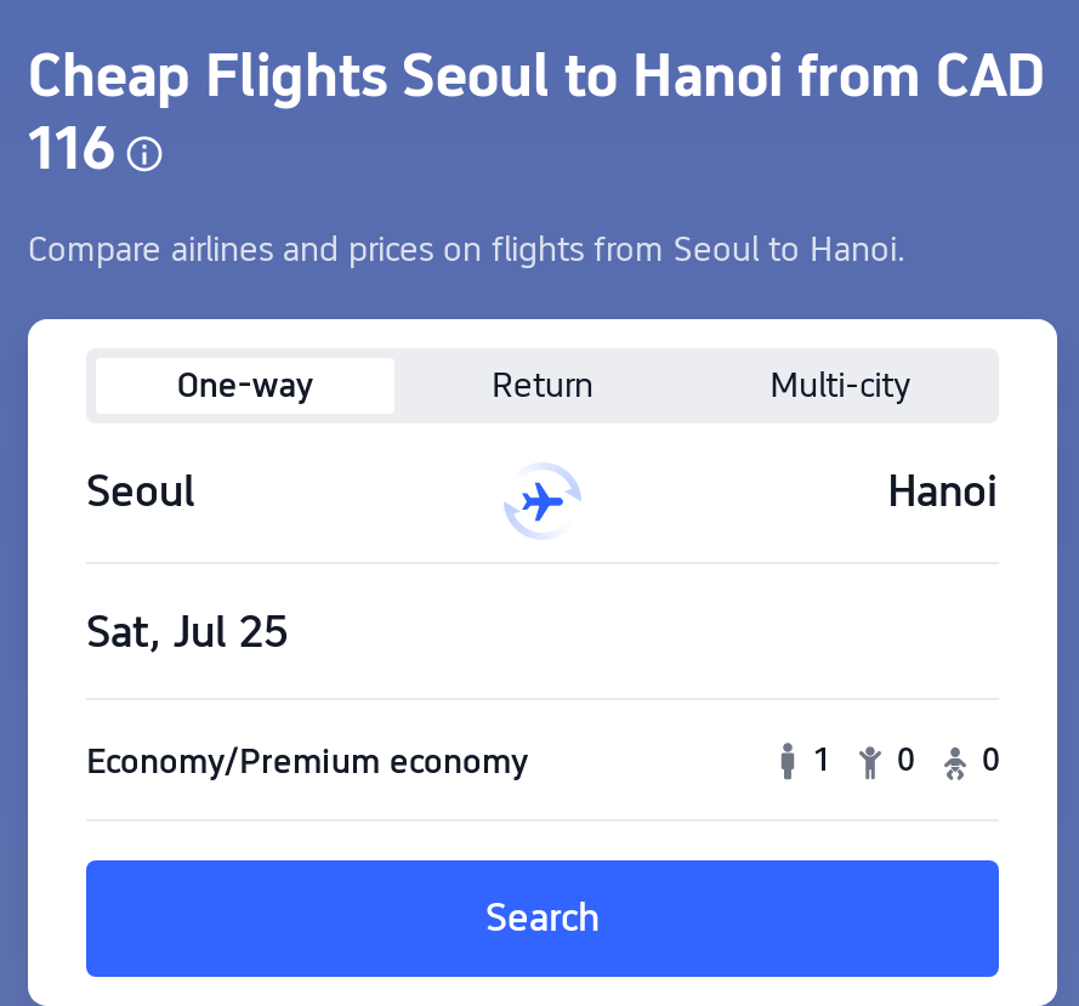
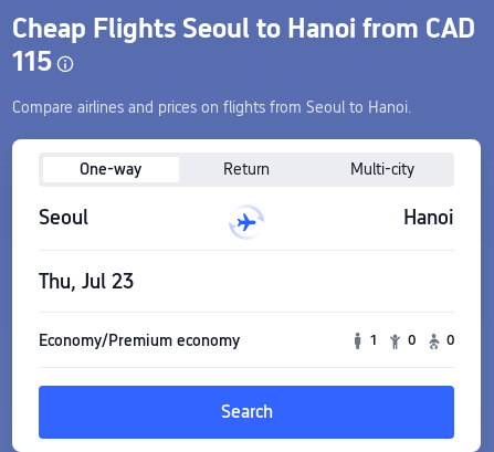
- 116
+ 115

- Sat, Jul 25
+ Thu, Jul 23
